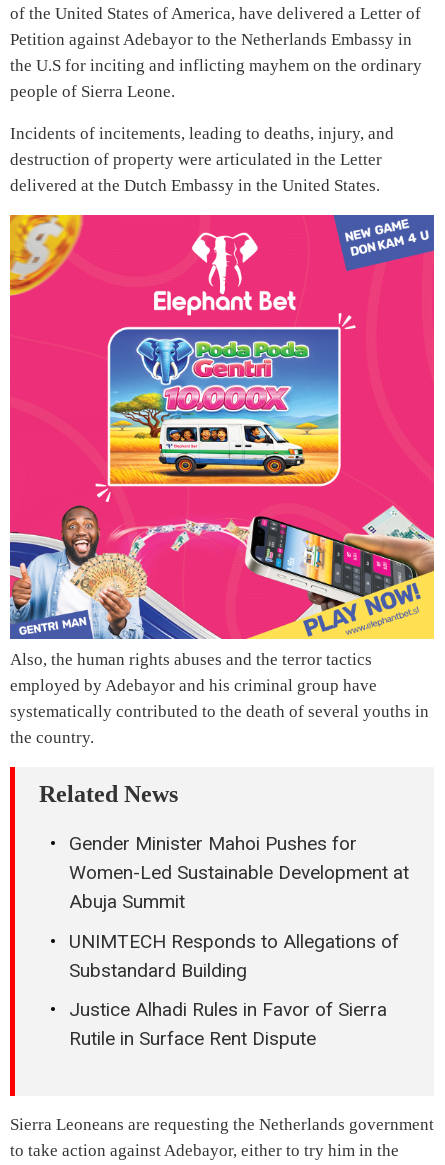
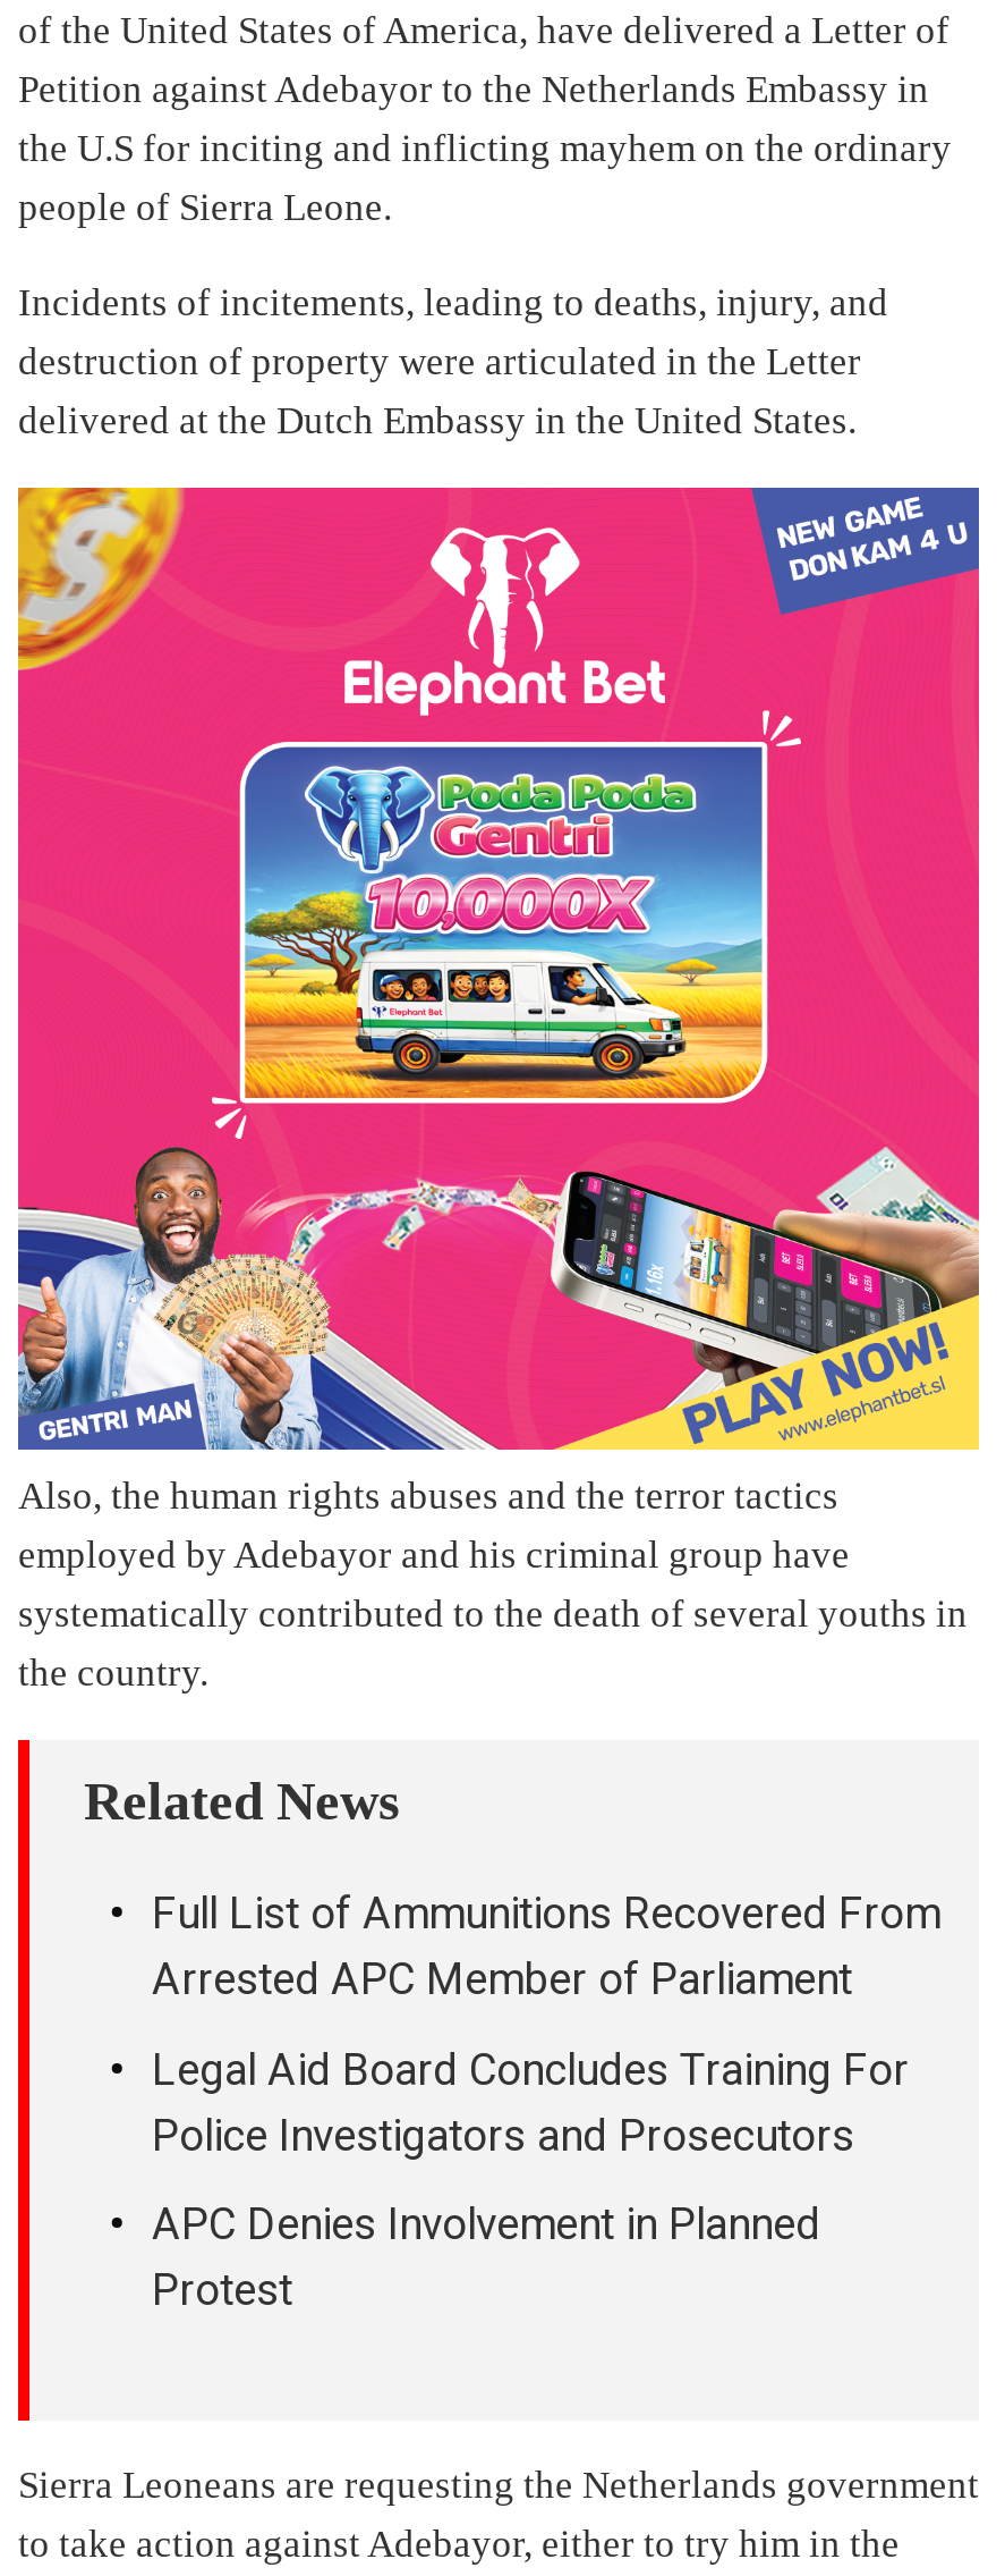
- Gender Minister Mahoi Pushes for
- Women-Led Sustainable Development at
- Abuja Summit
+ Full List of Ammunitions Recovered From
+ Arrested APC Member of Parliament

- UNIMTECH Responds to Allegations of
- Substandard Building
+ Legal Aid Board Concludes Training For
+ Police Investigators and Prosecutors

- Justice Alhadi Rules in Favor of Sierra
- Rutile in Surface Rent Dispute
+ APC Denies Involvement in Planned
+ Protest
